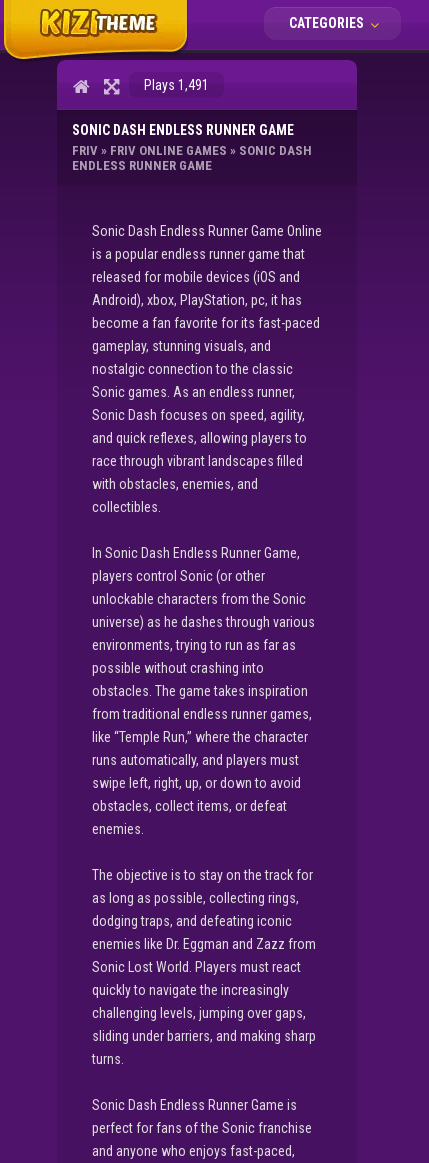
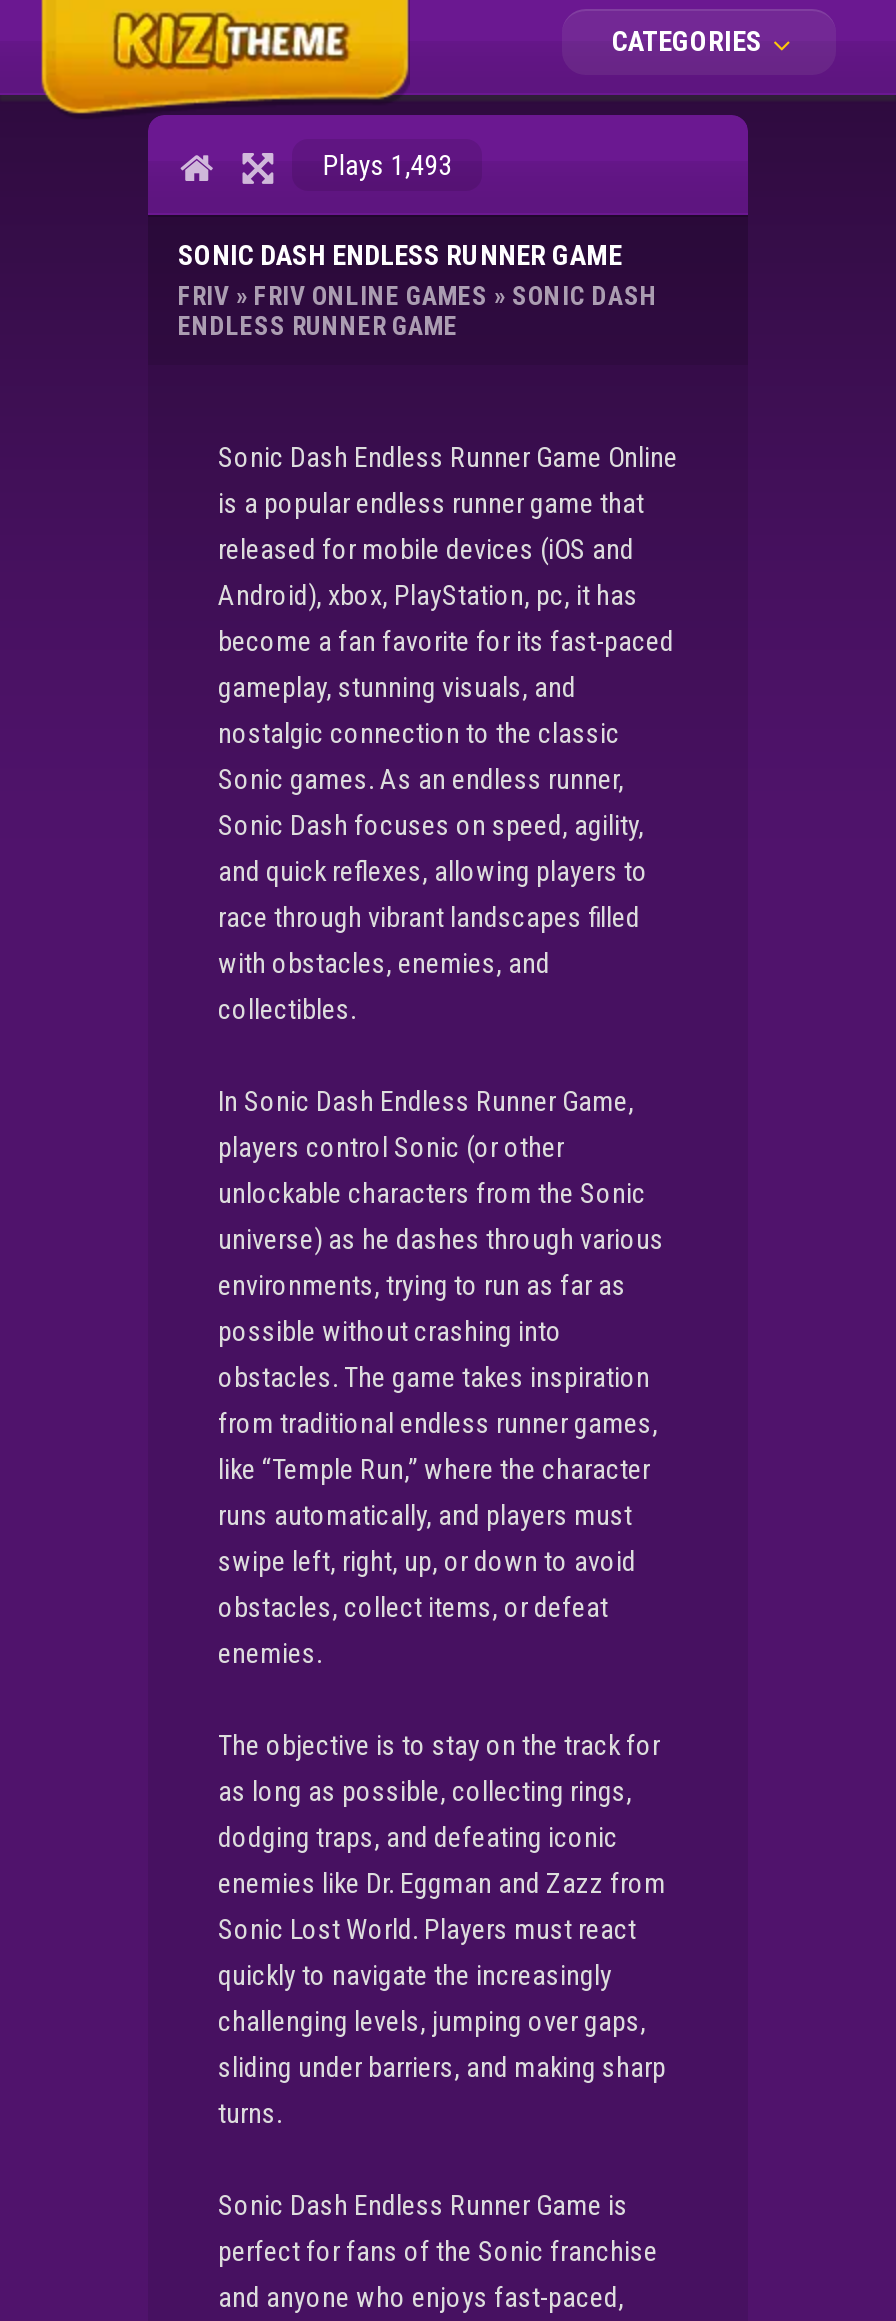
- Plays 1,491
+ Plays 1,493
